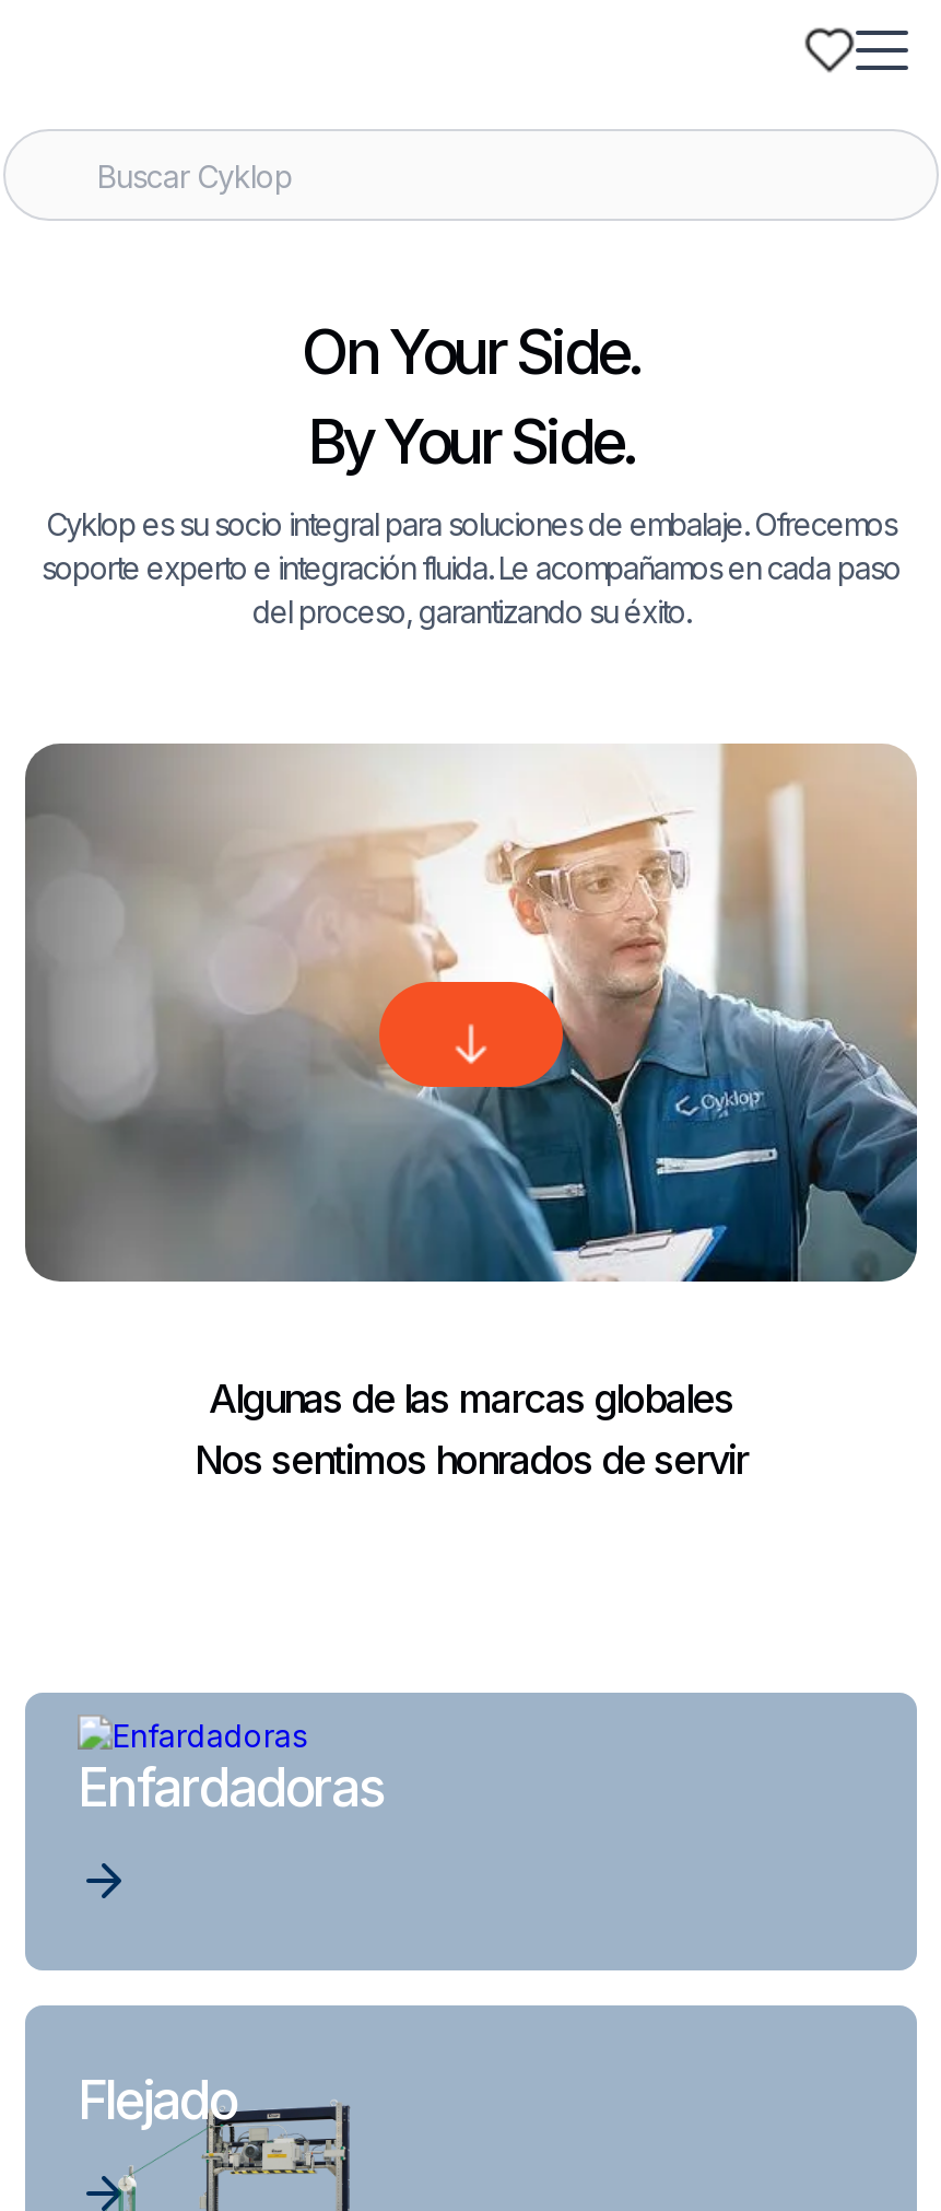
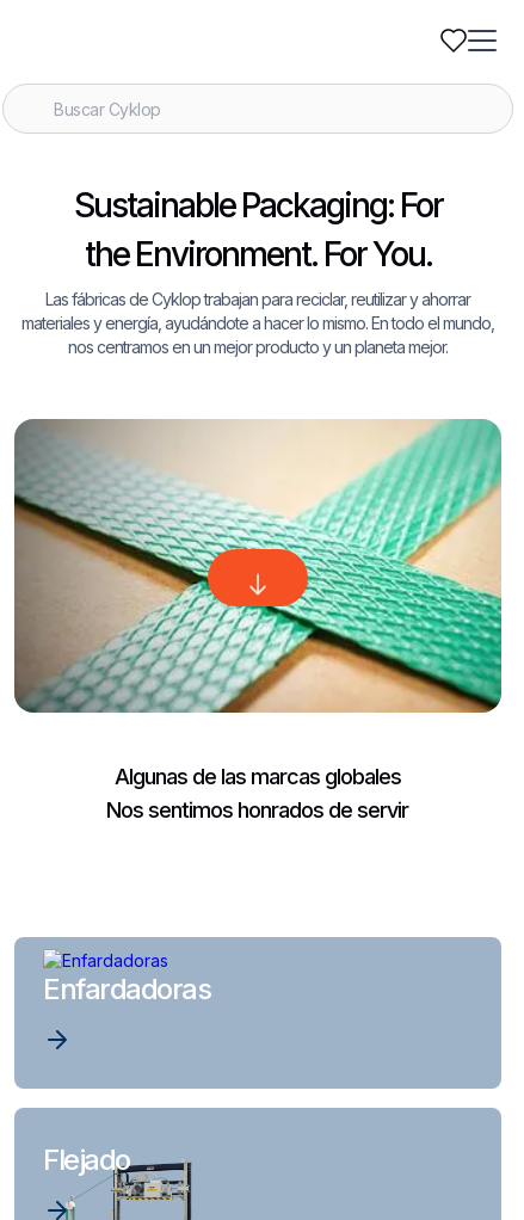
- On Your Side.
- By Your Side.
- Cyklop es su socio integral para soluciones de embalaje. Ofrecemos
- soporte experto e integración fluida. Le acompañamos en cada paso
- del proceso, garantizando su éxito.
+ Sustainable Packaging: For
+ the Environment. For You.
+ Las fábricas de Cyklop trabajan para reciclar, reutilizar y ahorrar
+ materiales y energía, ayudándote a hacer lo mismo. En todo el mundo,
+ nos centramos en un mejor producto y un planeta mejor.

- [image]
+ [image]
